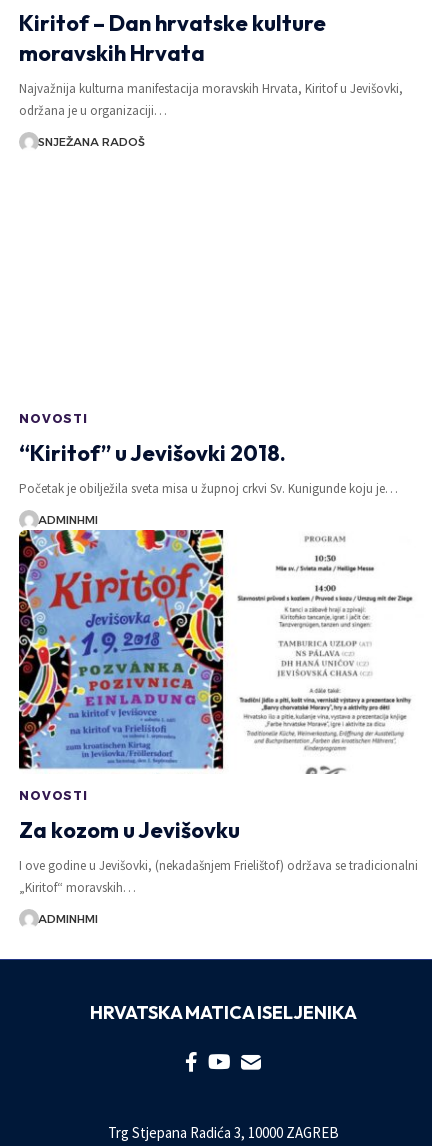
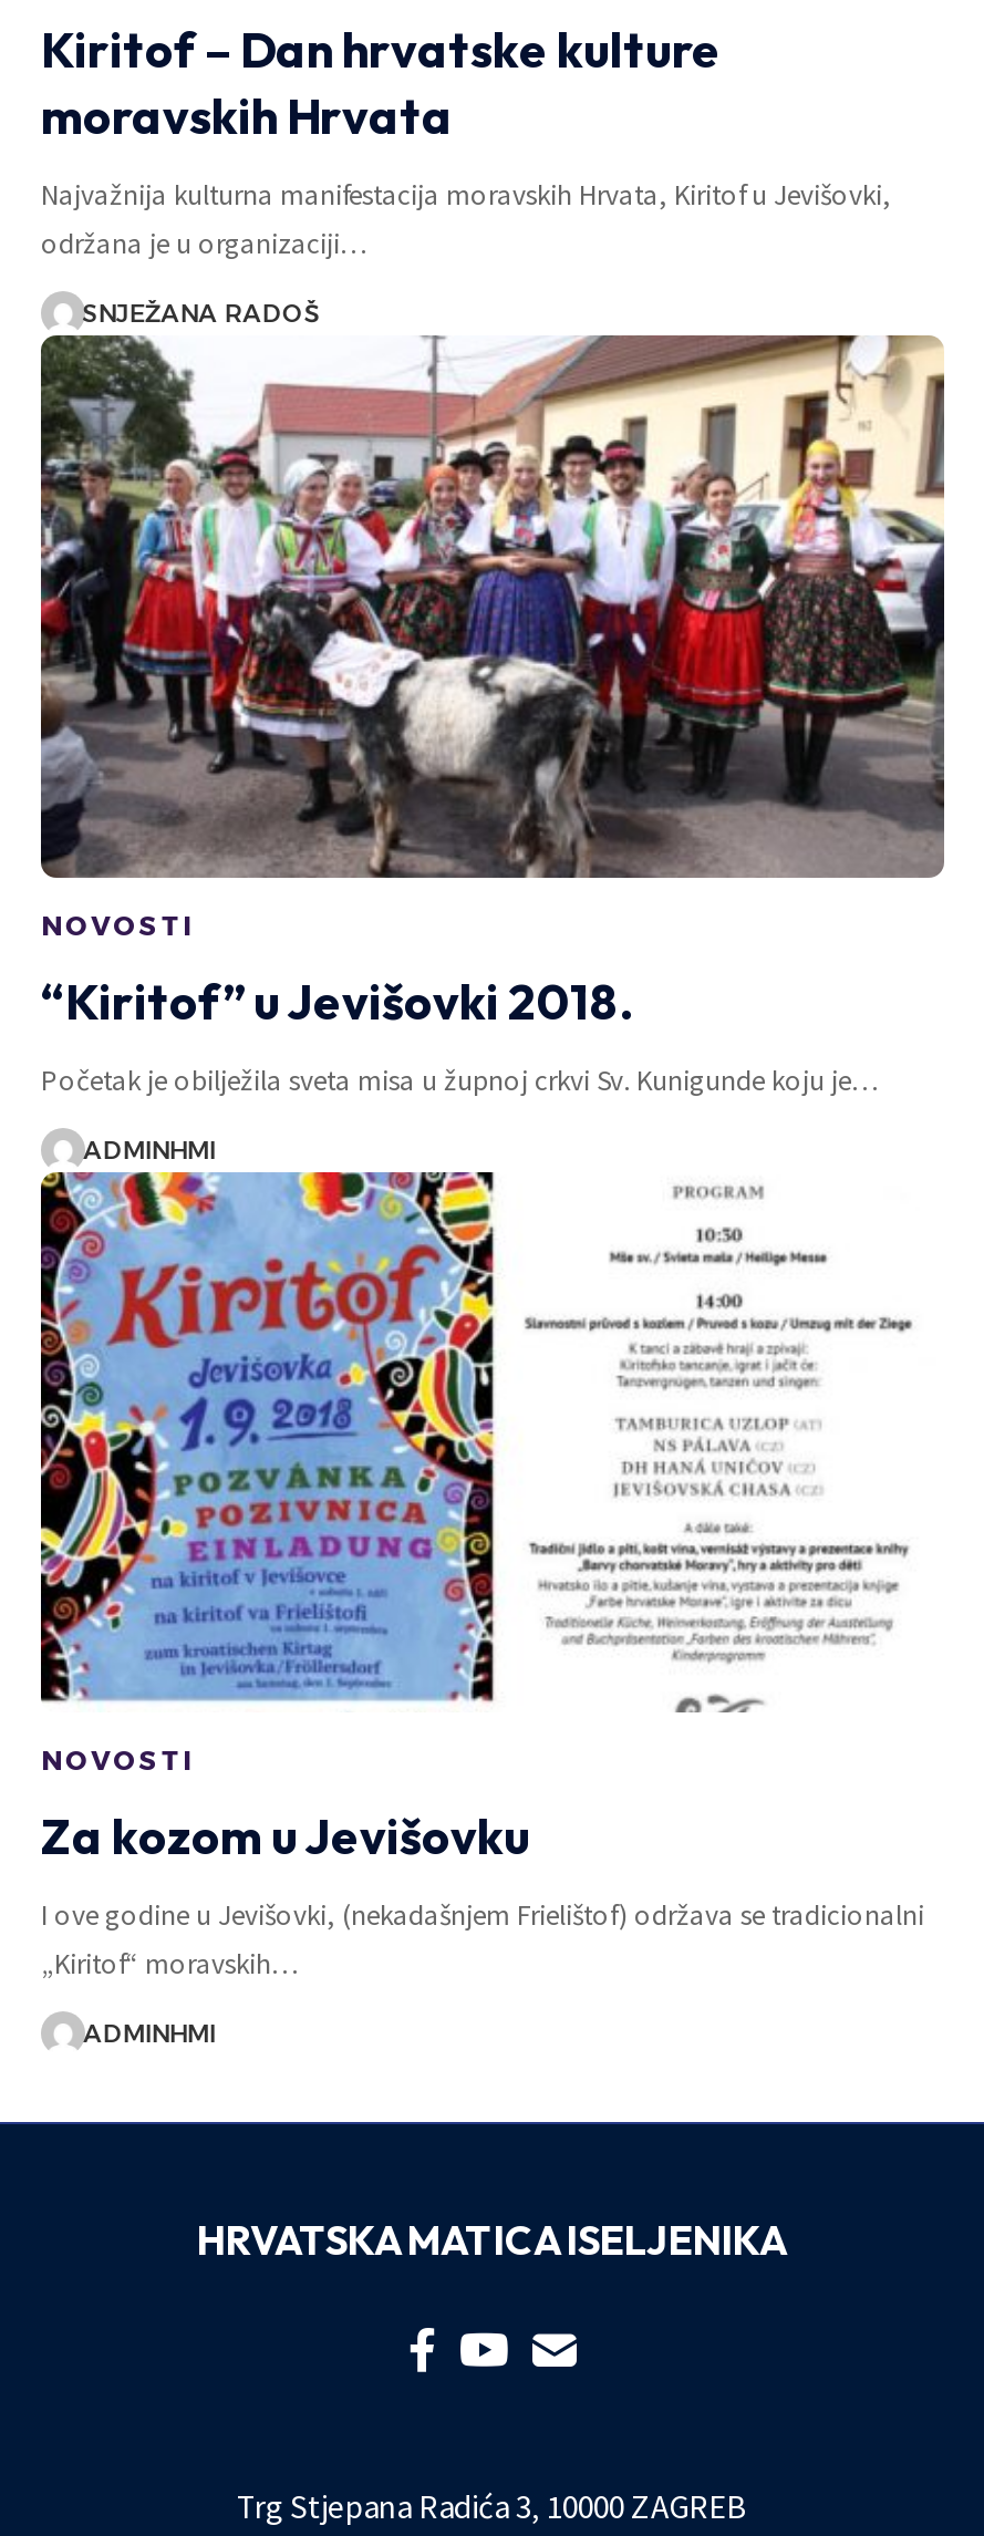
+ [image]
